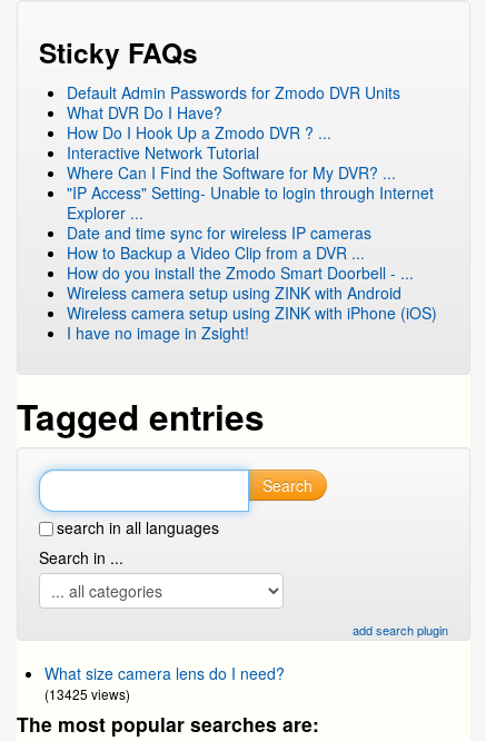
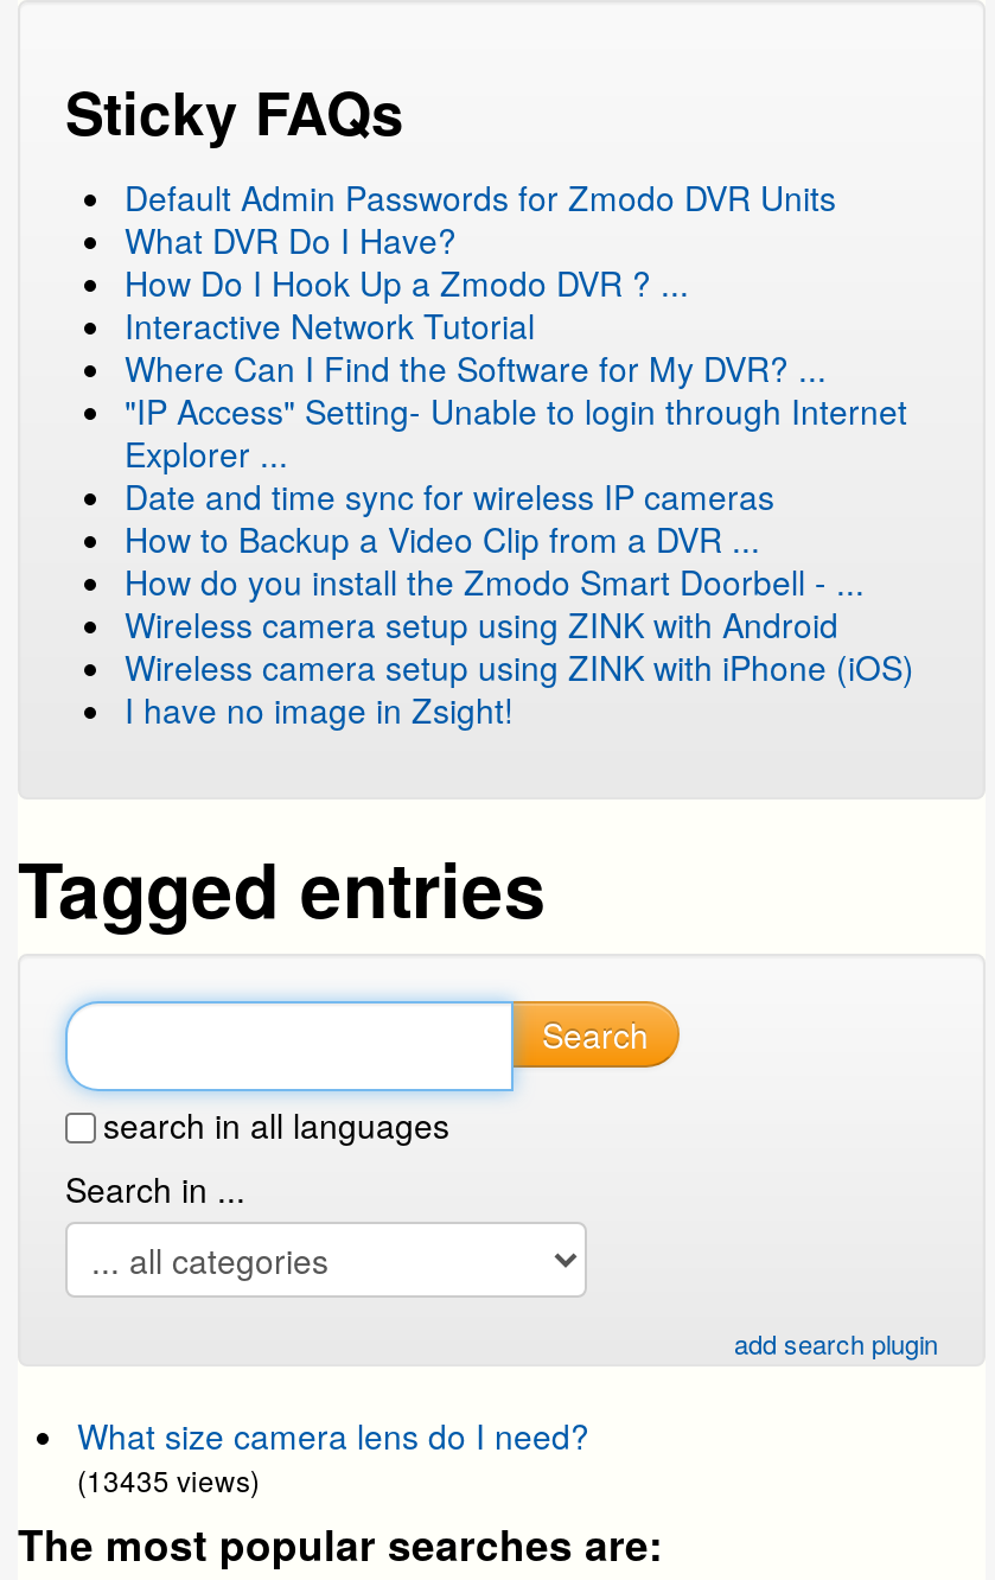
- (13425 views)
+ (13435 views)
